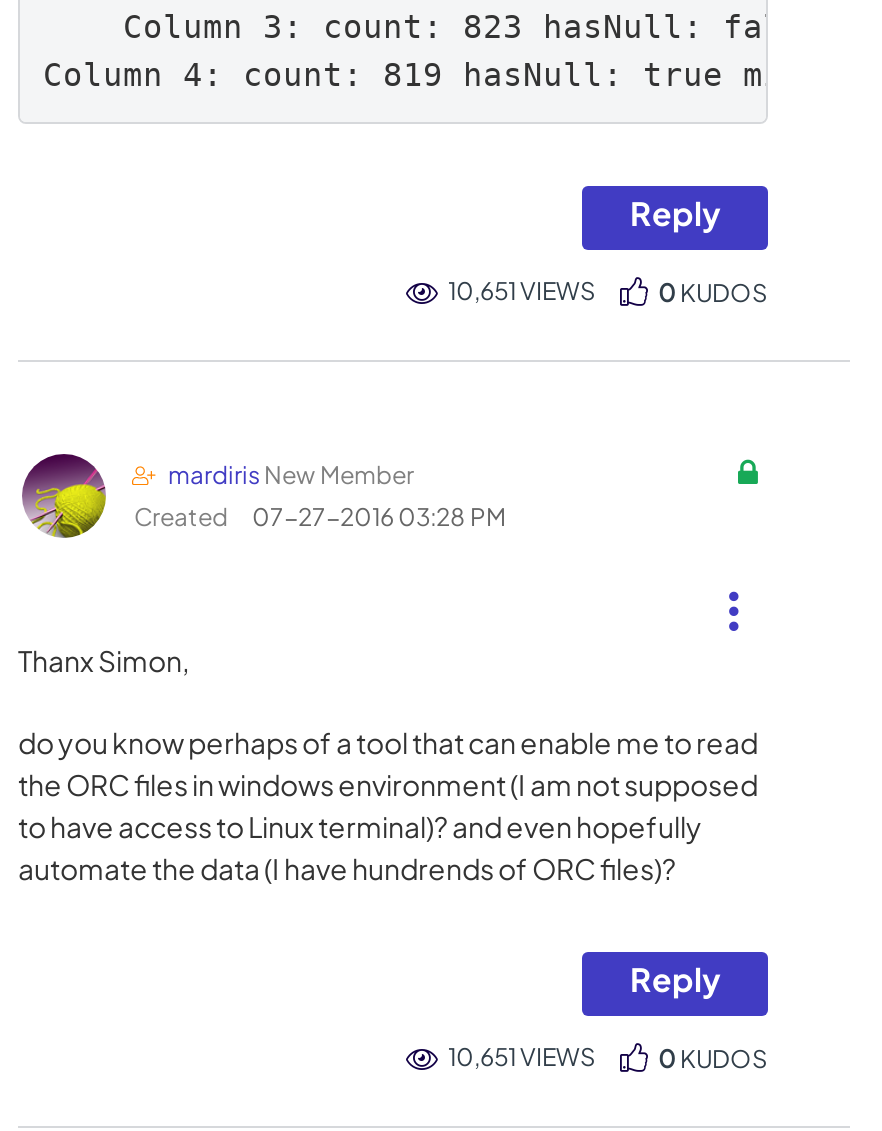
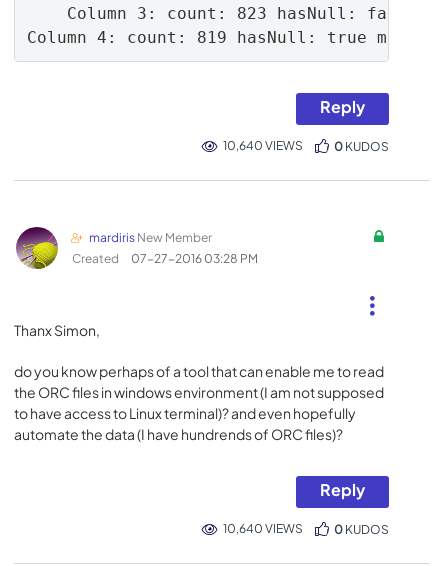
- 10,651 VIEWS
+ 10,640 VIEWS

- 10,651 VIEWS
+ 10,640 VIEWS
